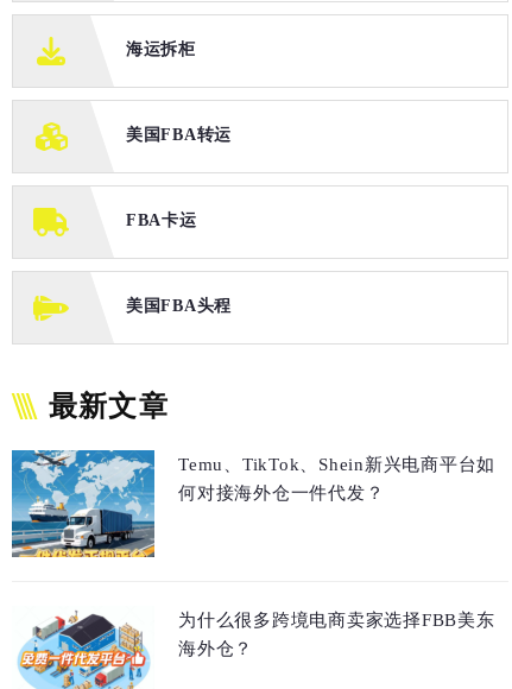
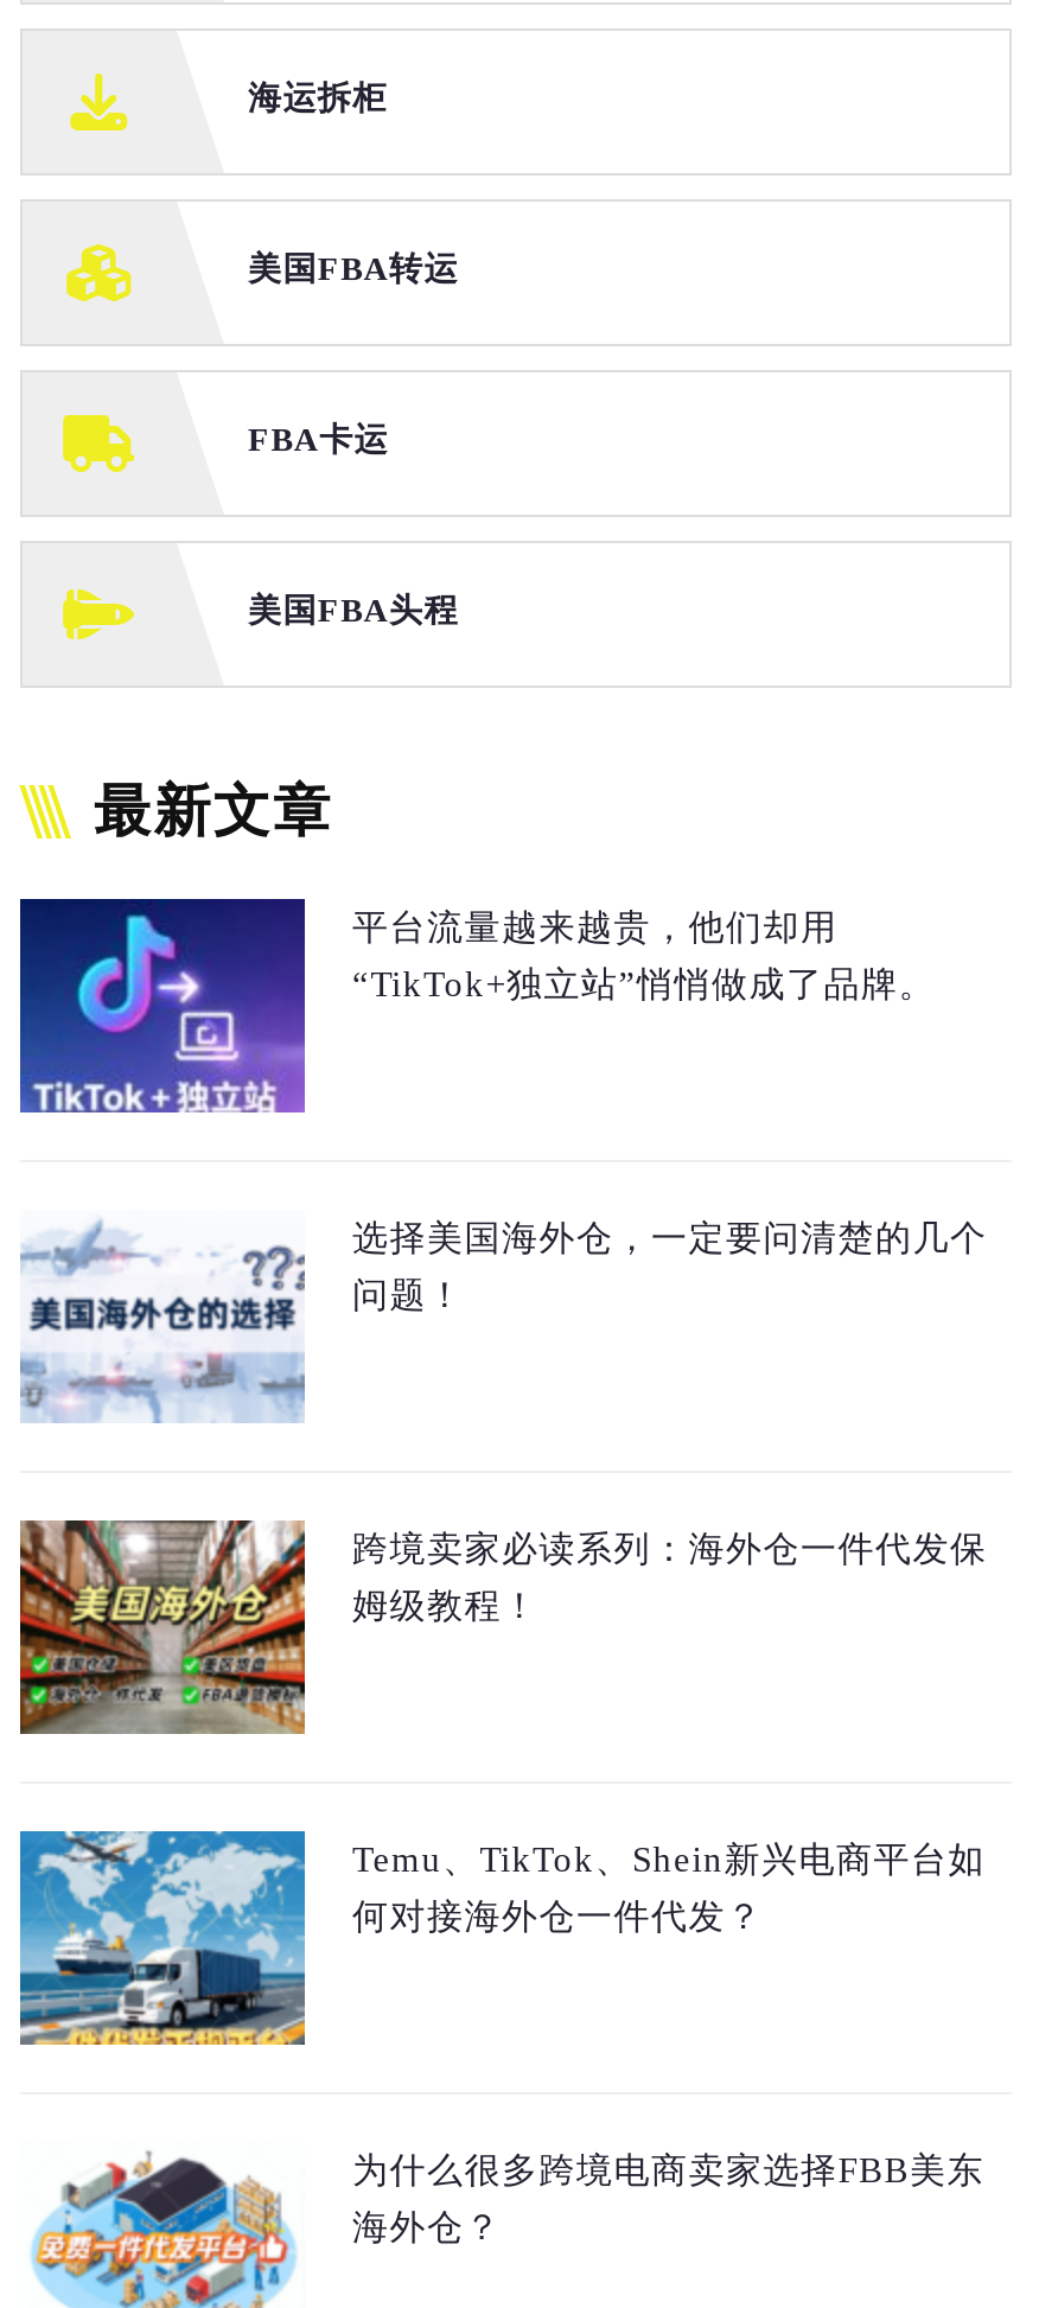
+ [image]
+ 平台流量越来越贵，他们却用
+ “TikTok+独立站”悄悄做成了品牌。

+ [image]
+ 跨境卖家必读系列：海外仓一件代发保
+ 姆级教程！

+ [image]
+ 选择美国海外仓，一定要问清楚的几个
+ 问题！
